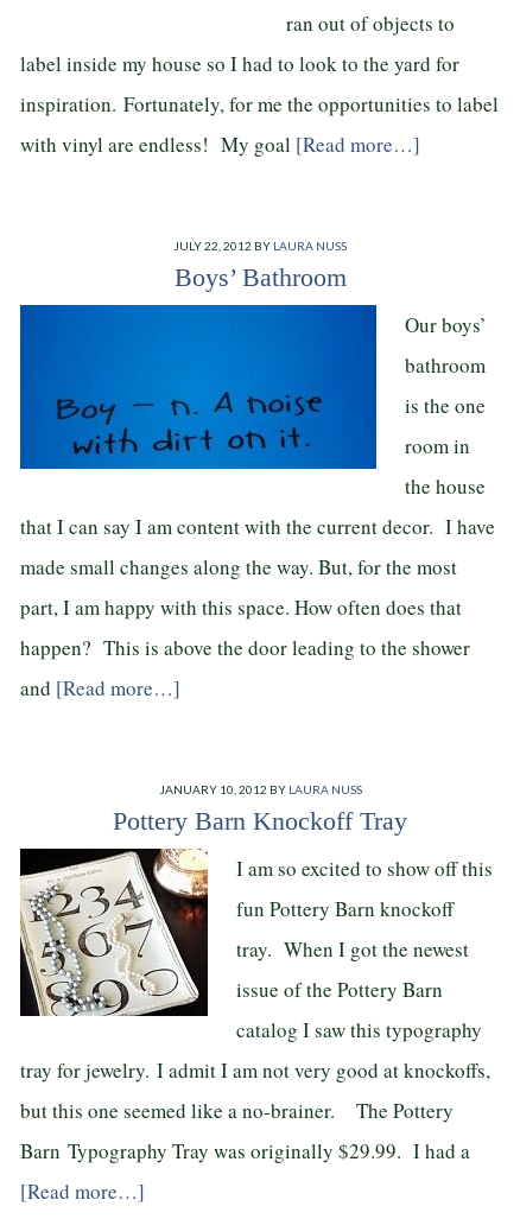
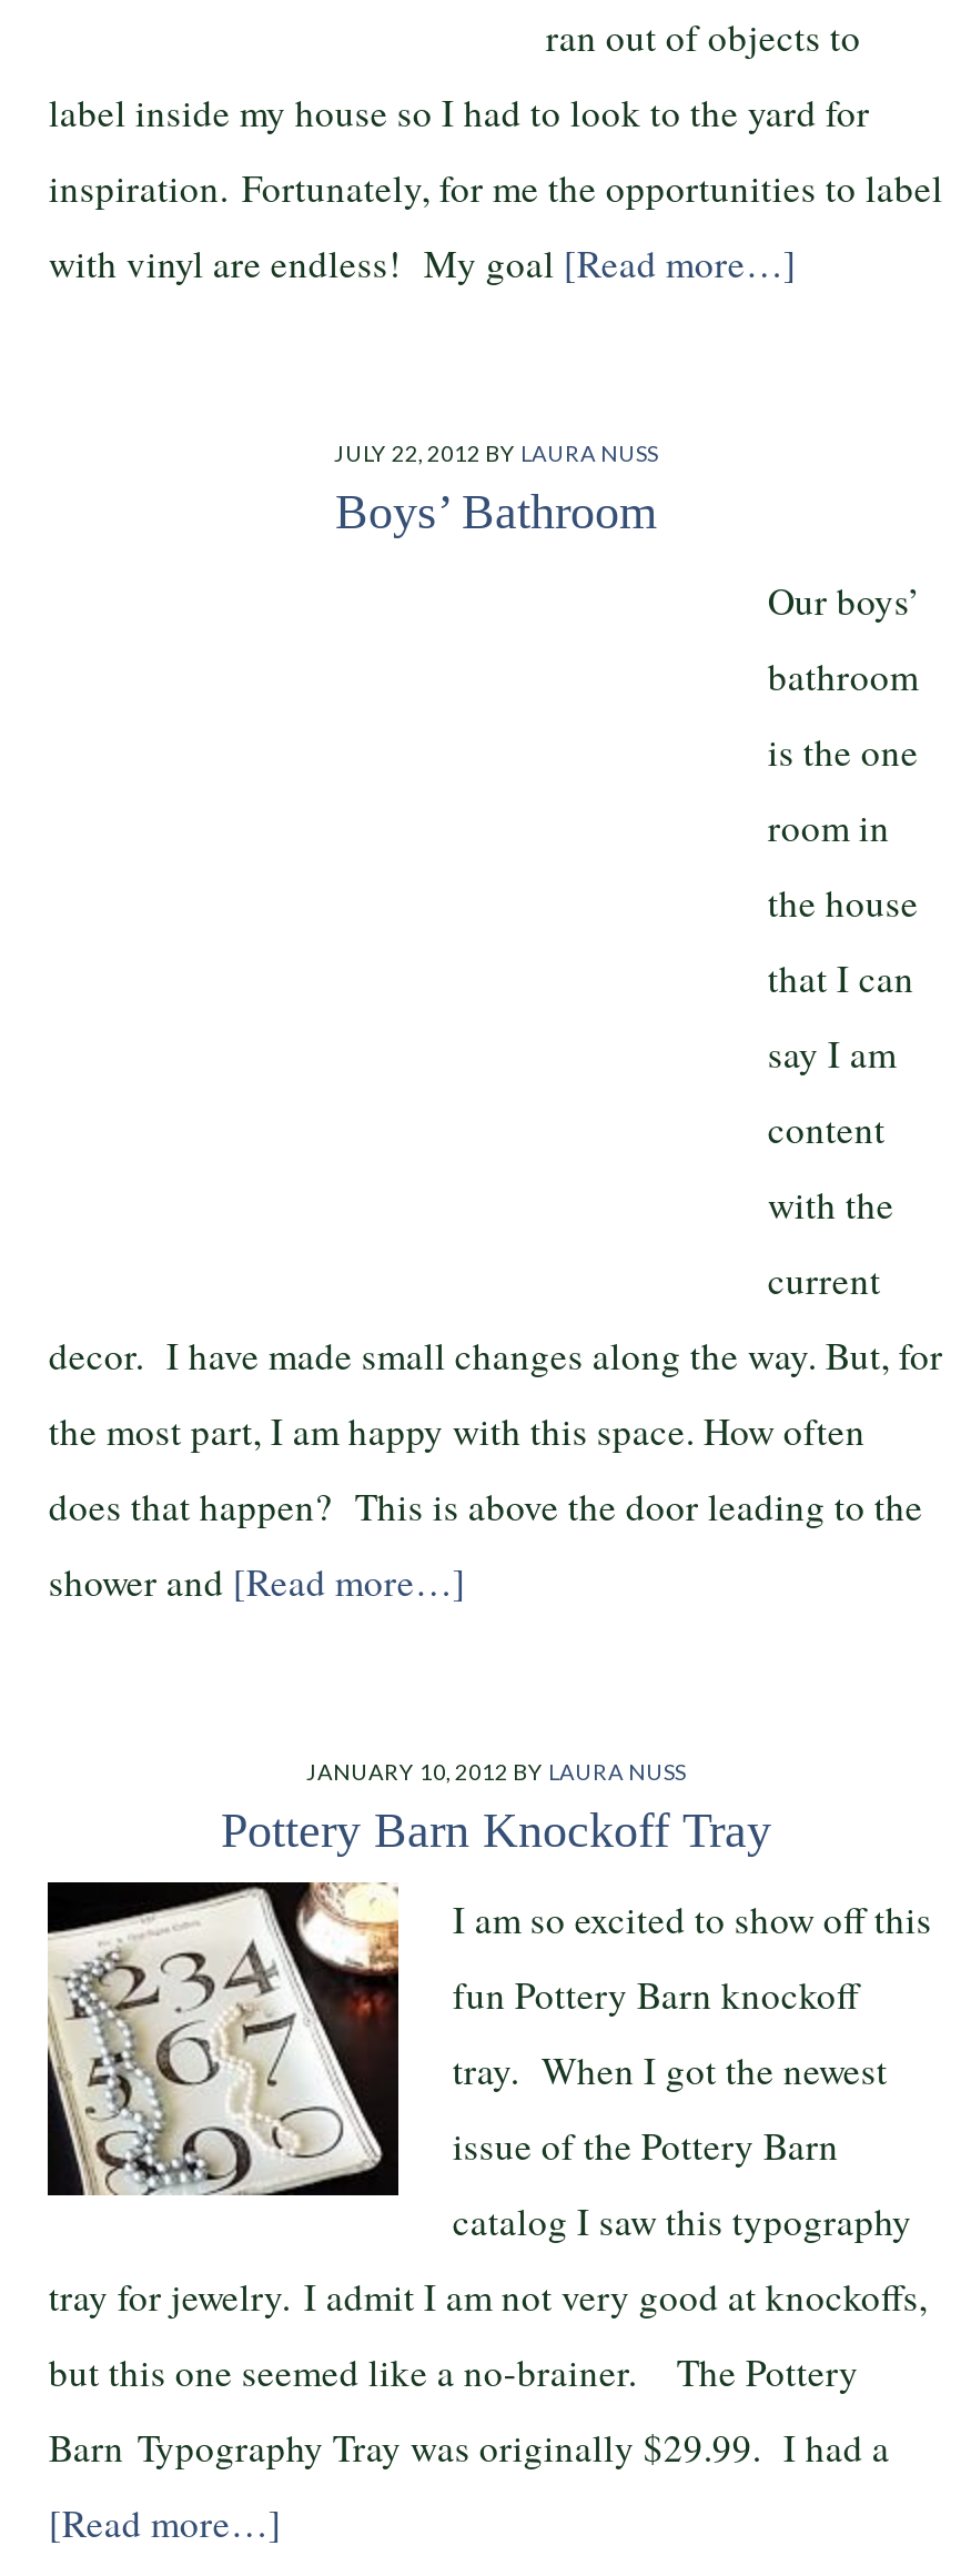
- [image]
